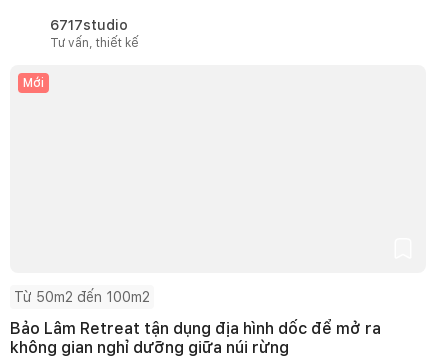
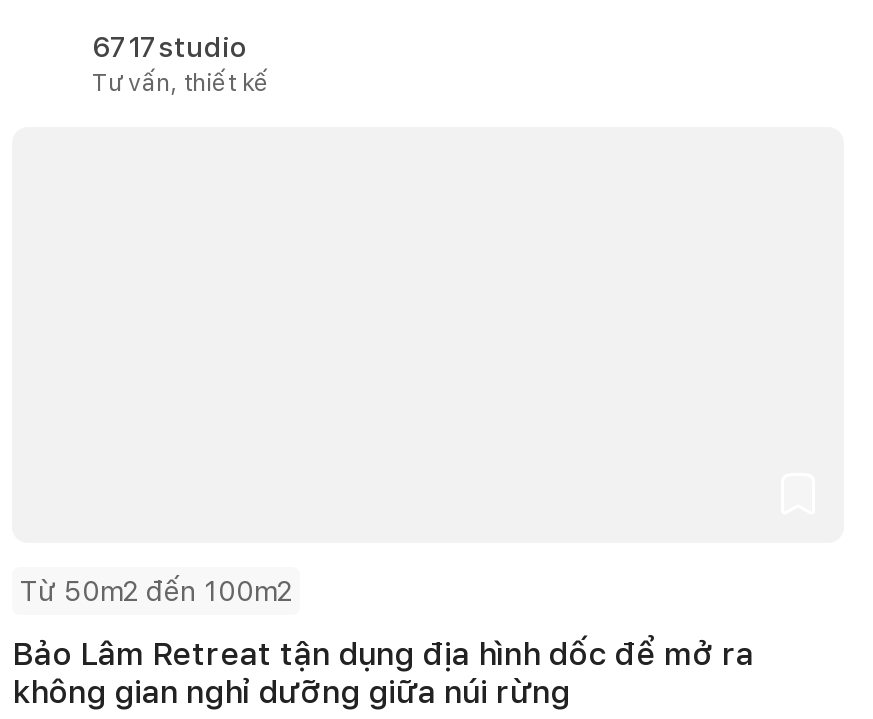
- Mới
